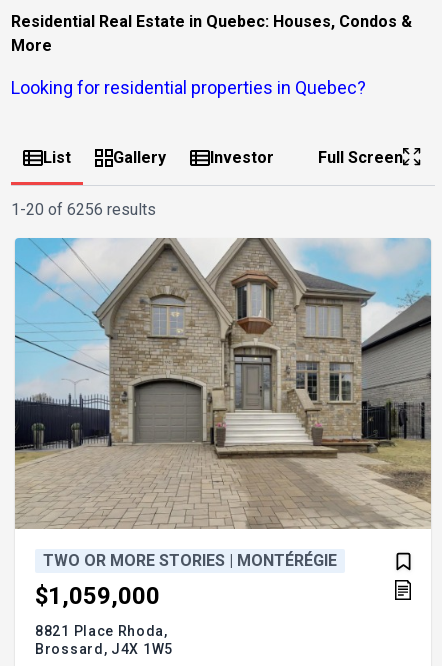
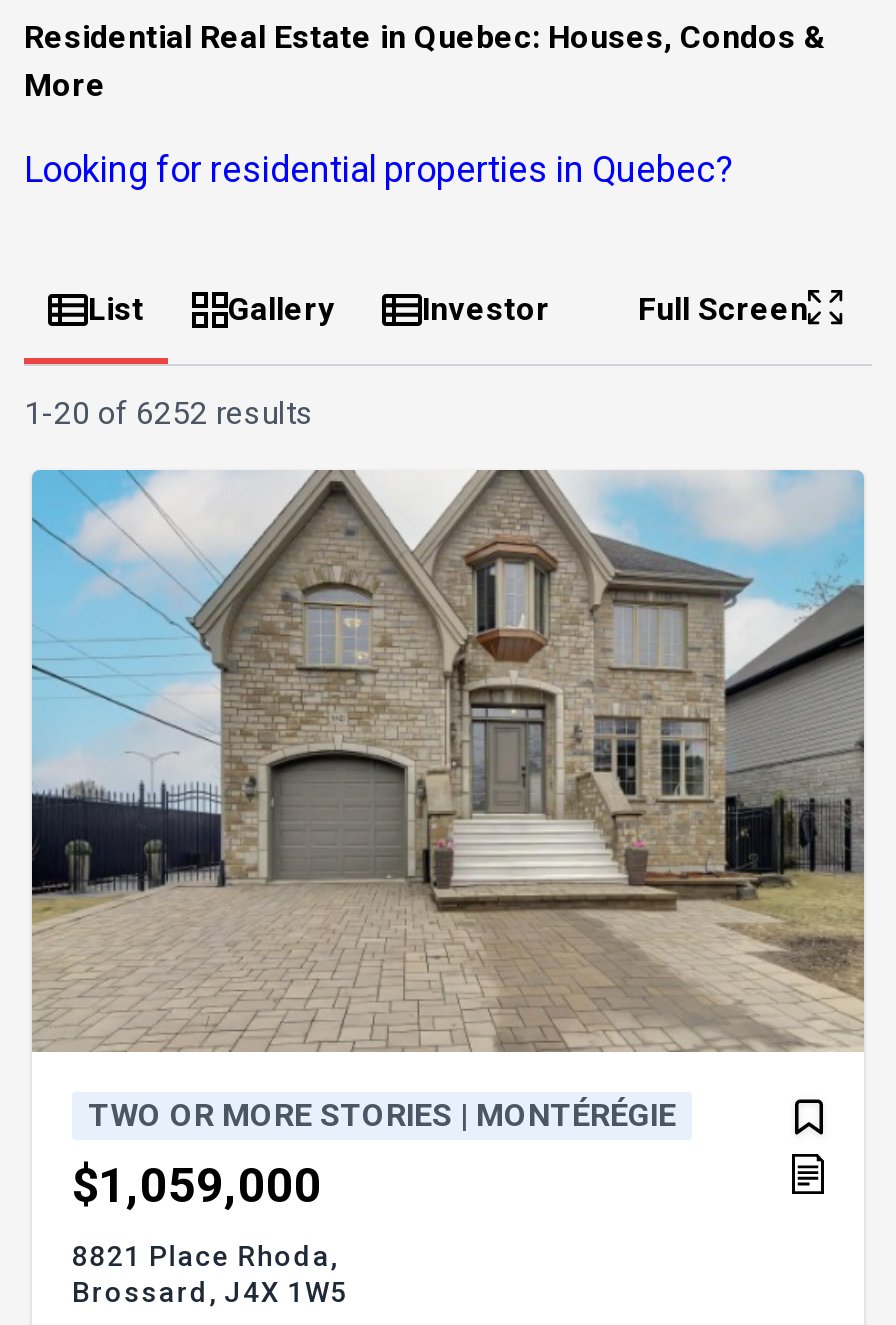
- 1-20 of 6256 results
+ 1-20 of 6252 results
